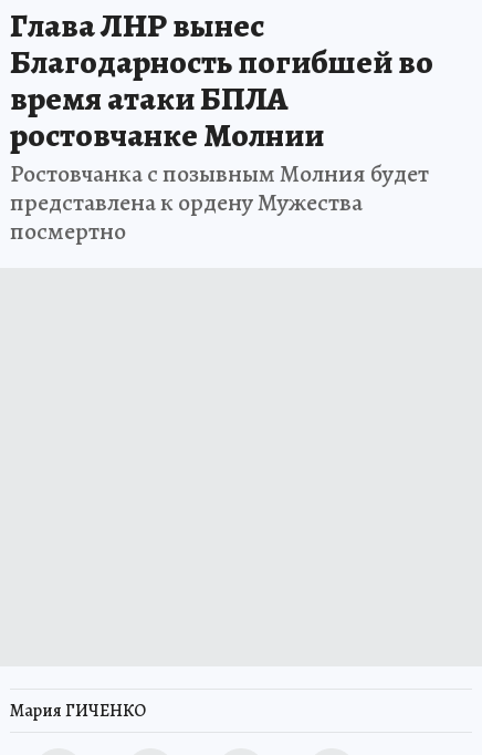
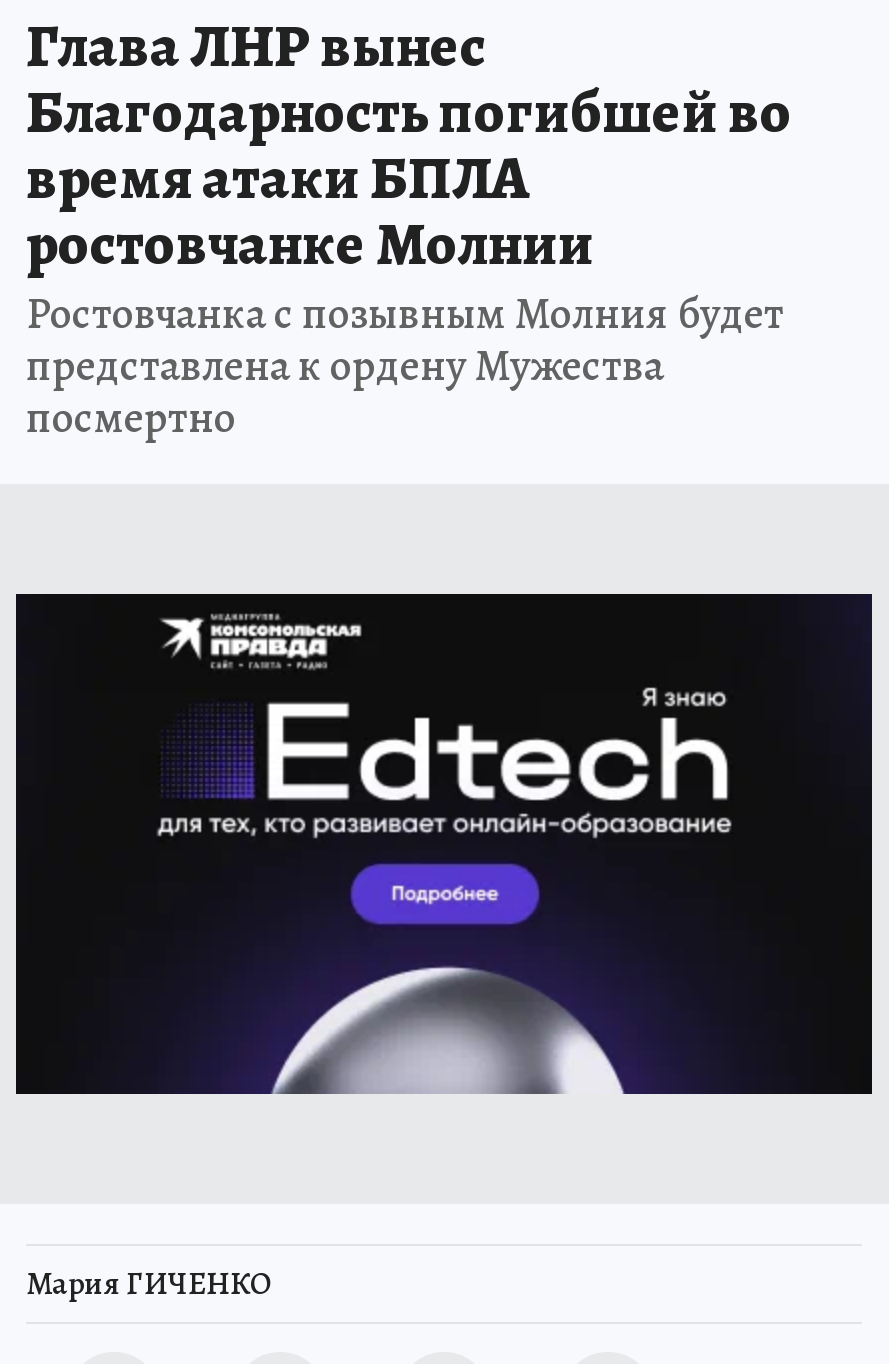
+ [image]
